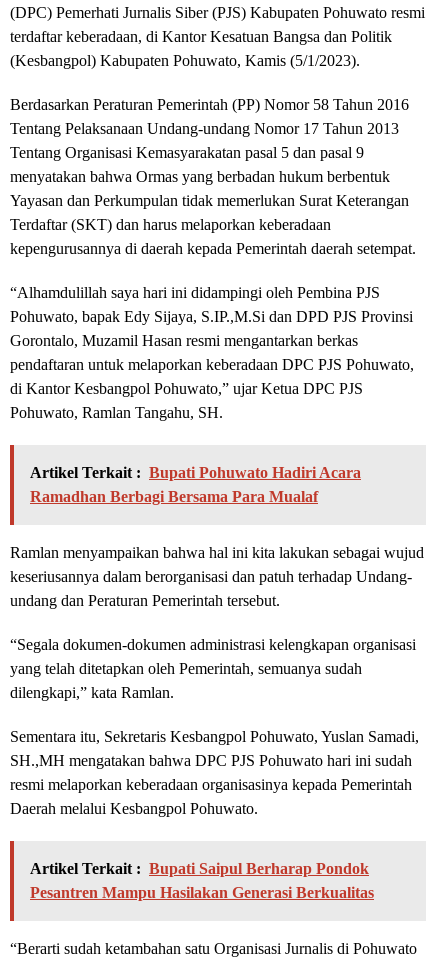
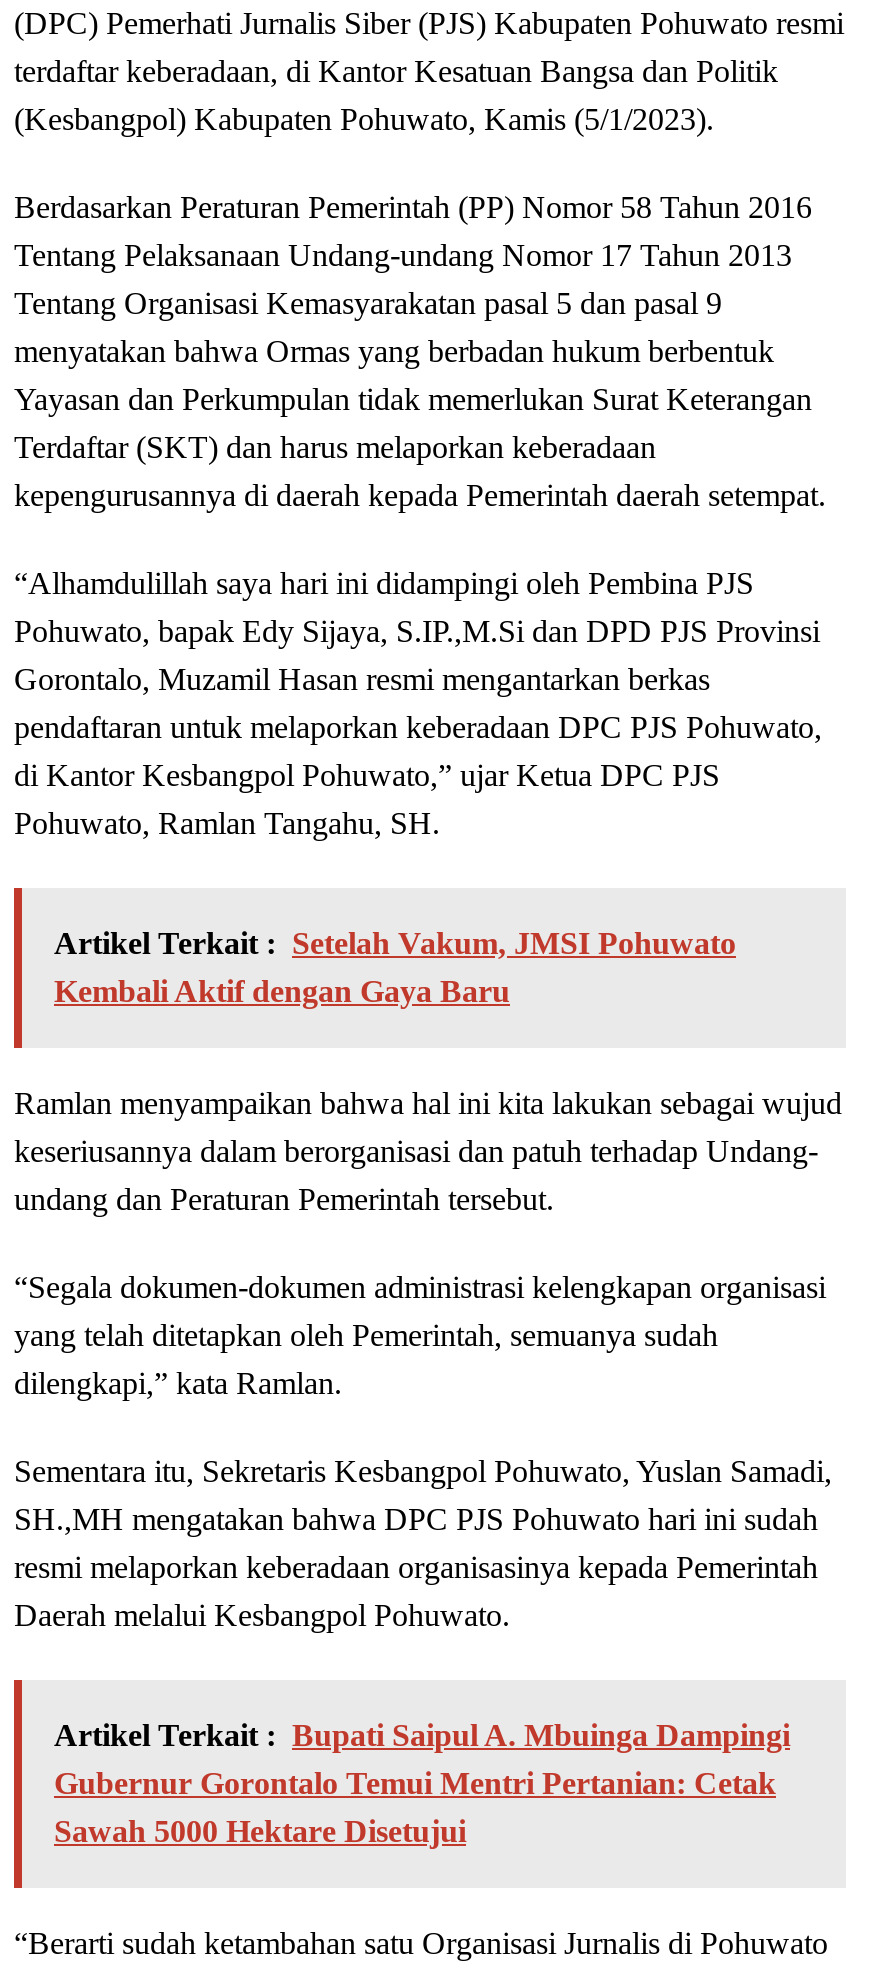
- Artikel Terkait : Bupati Pohuwato Hadiri Acara
- Ramadhan Berbagi Bersama Para Mualaf
+ Artikel Terkait : Setelah Vakum, JMSI Pohuwato
+ Kembali Aktif dengan Gaya Baru

- Artikel Terkait : Bupati Saipul Berharap Pondok
- Pesantren Mampu Hasilakan Generasi Berkualitas
+ Artikel Terkait : Bupati Saipul A. Mbuinga Dampingi
+ Gubernur Gorontalo Temui Mentri Pertanian: Cetak
+ Sawah 5000 Hektare Disetujui
